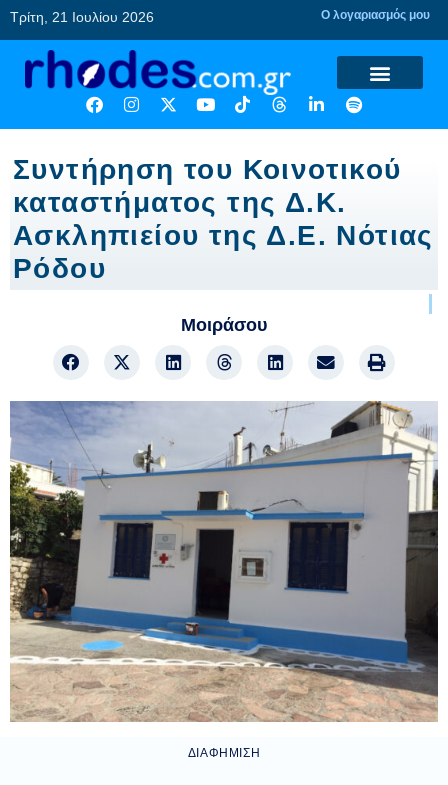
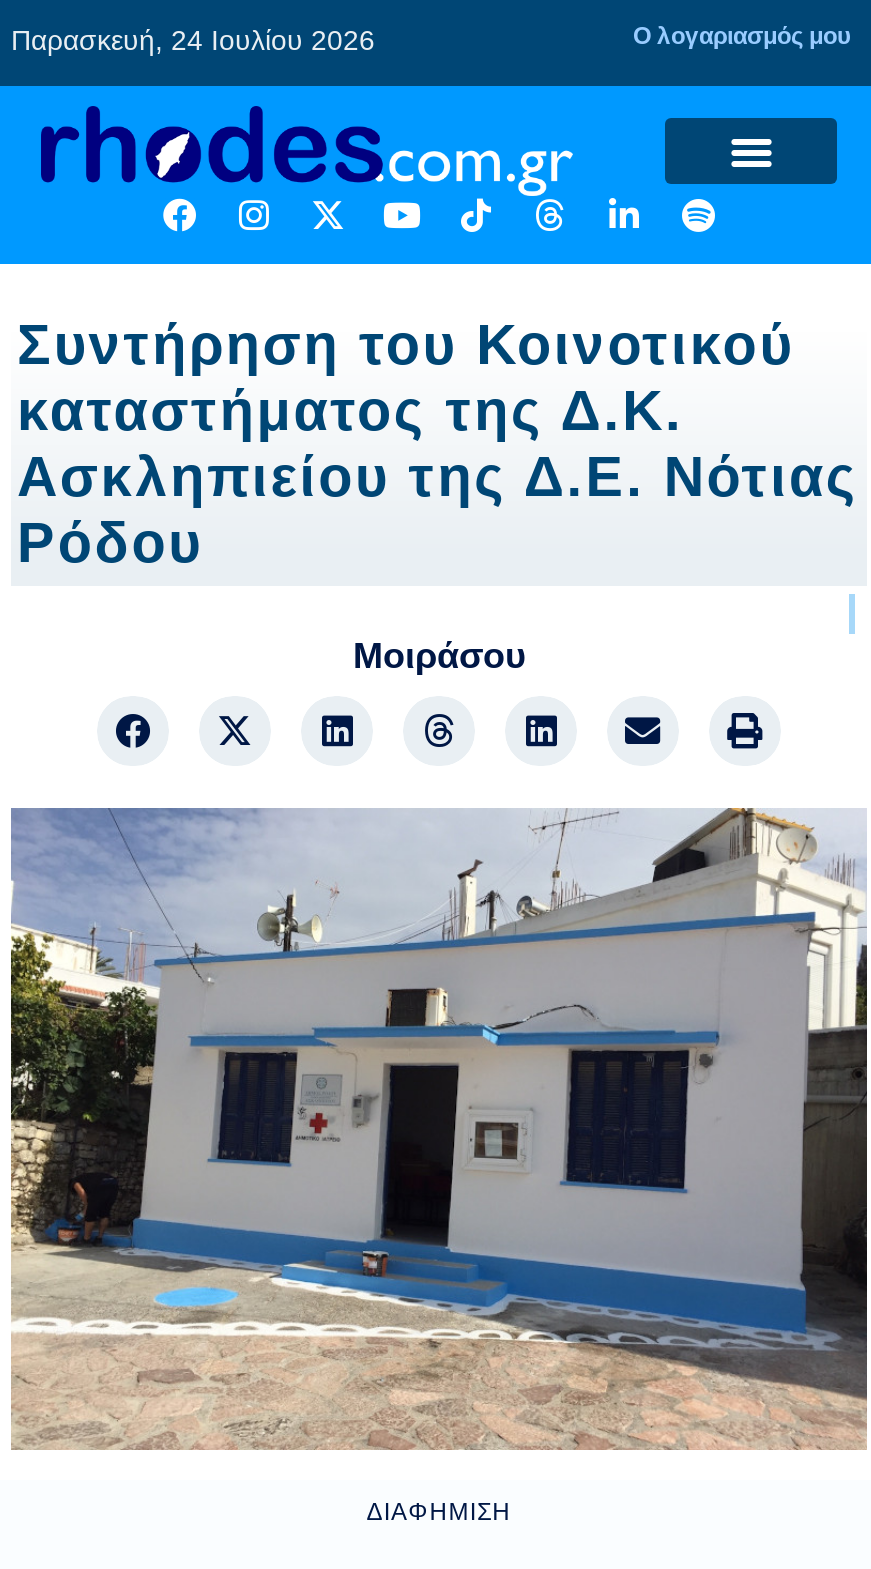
- Τρίτη, 21 Ιουλίου 2026
+ Παρασκευή, 24 Ιουλίου 2026
